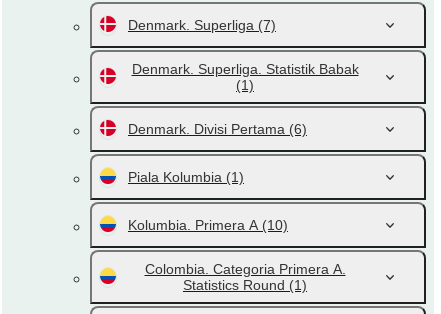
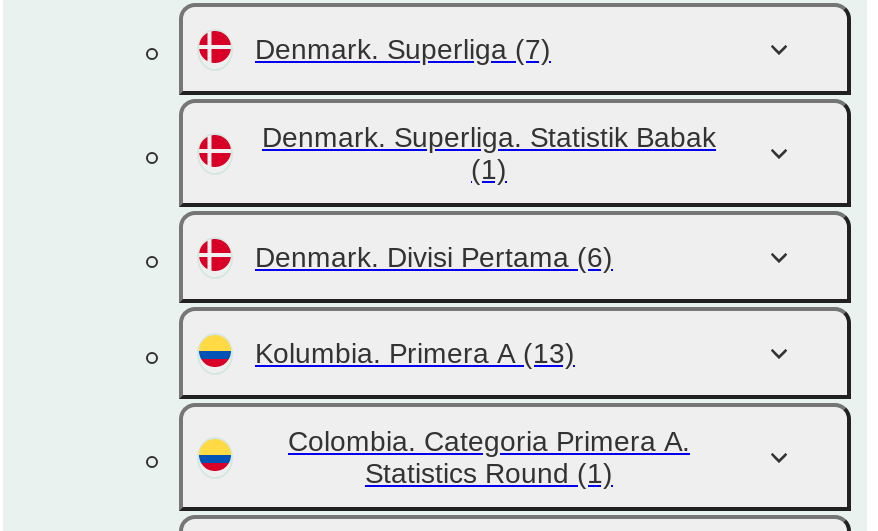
- Piala Kolumbia (1)
- Kolumbia. Primera A (10)
+ Kolumbia. Primera A (13)
